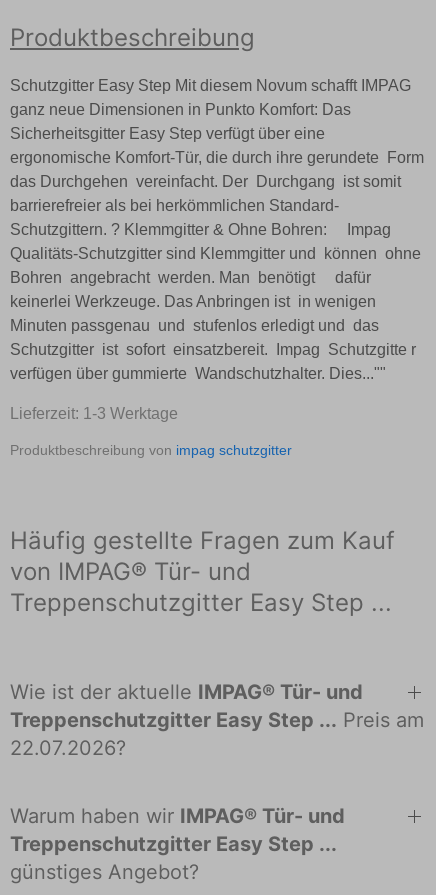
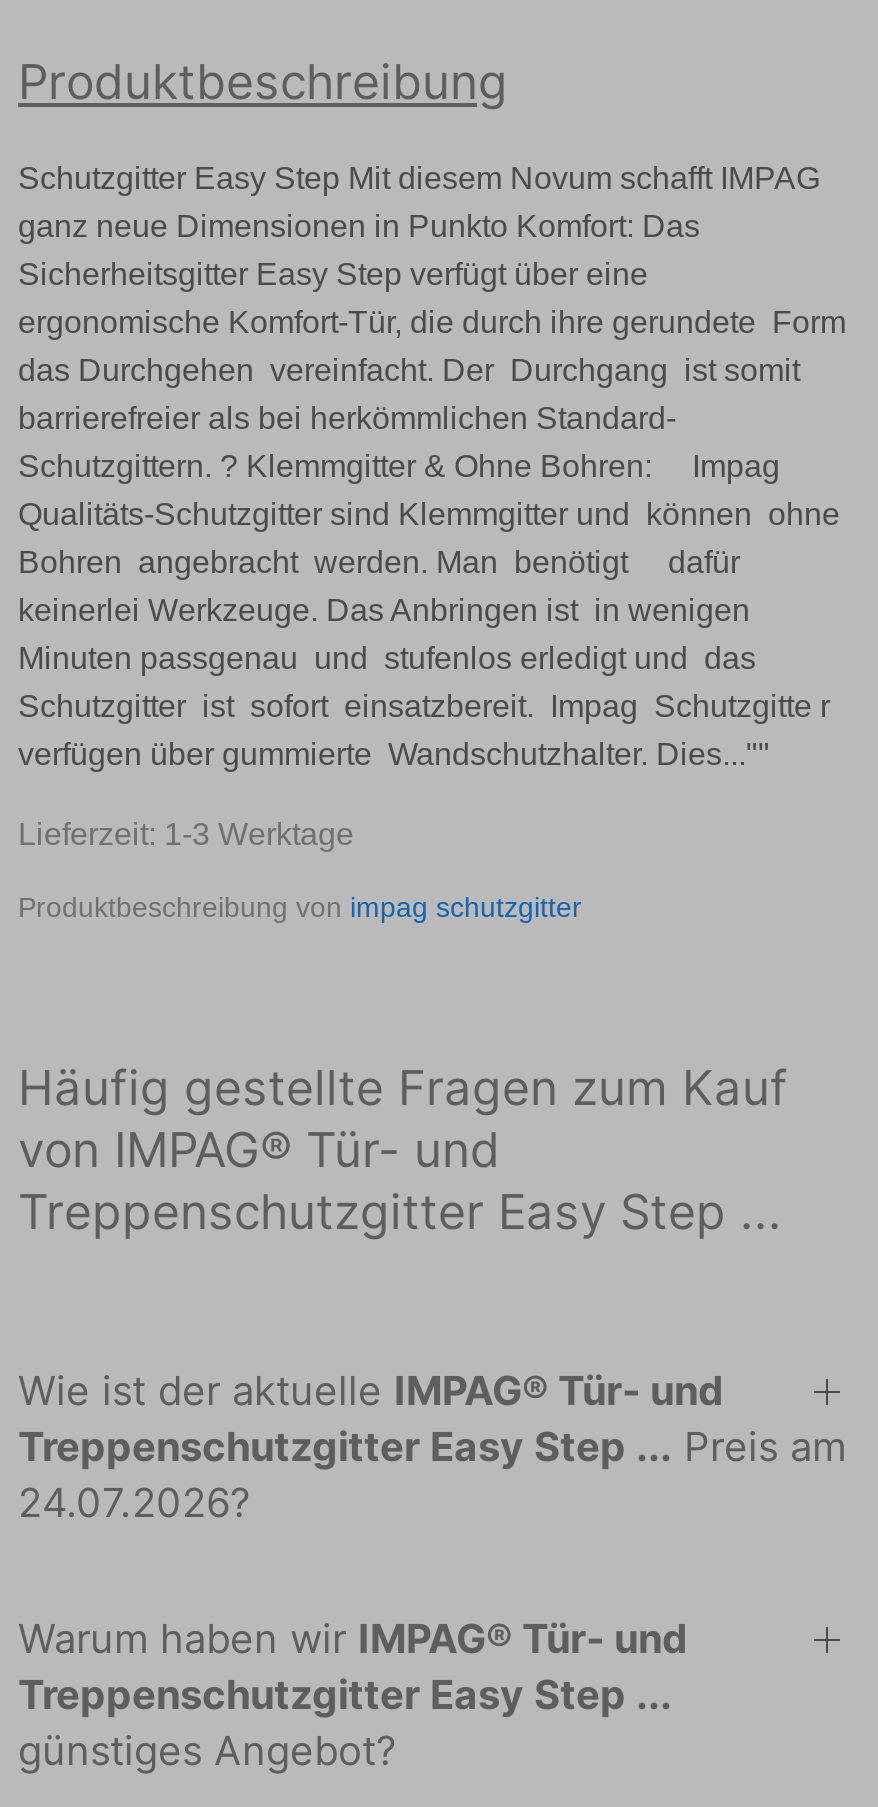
- 22.07.2026?
+ 24.07.2026?
